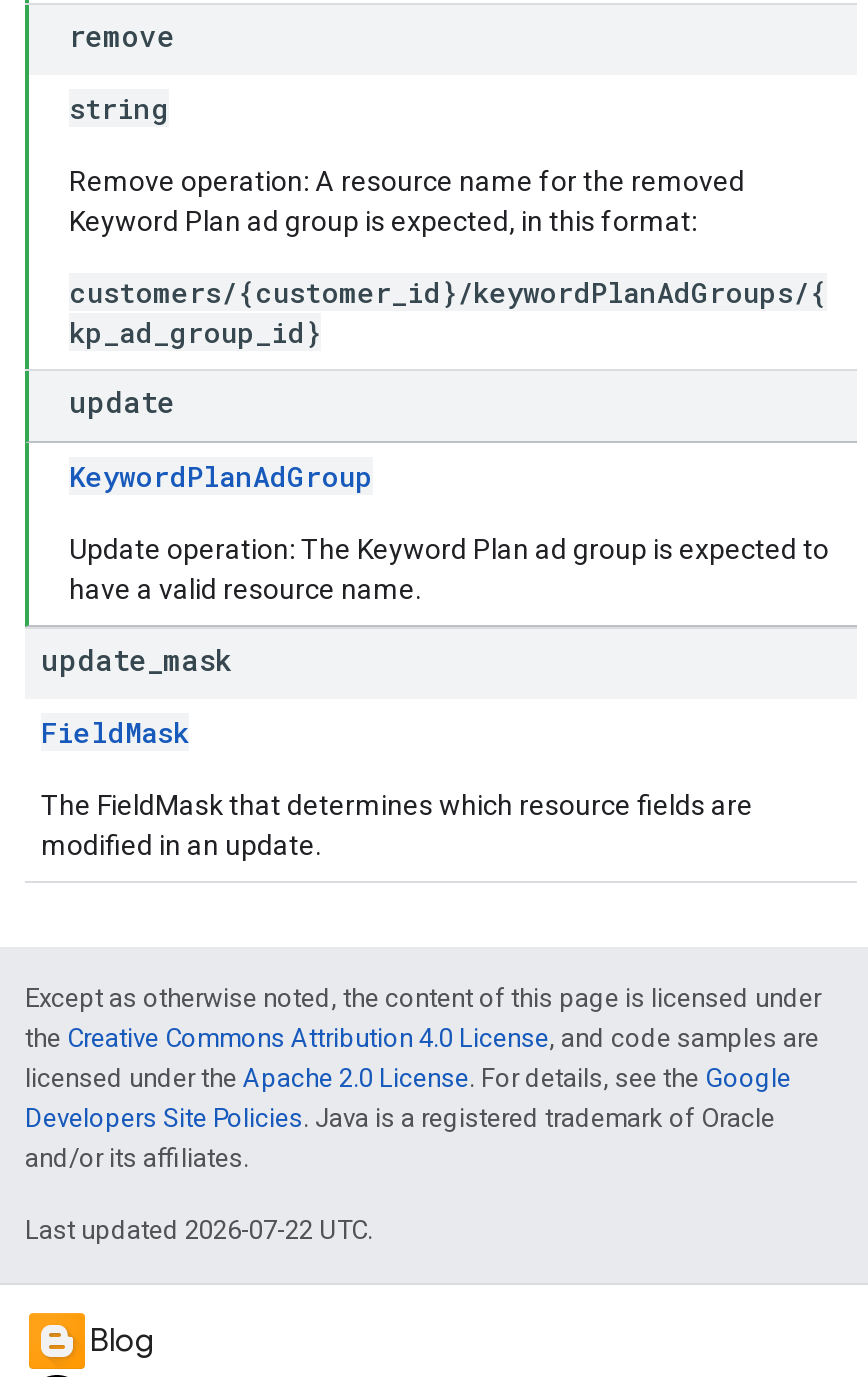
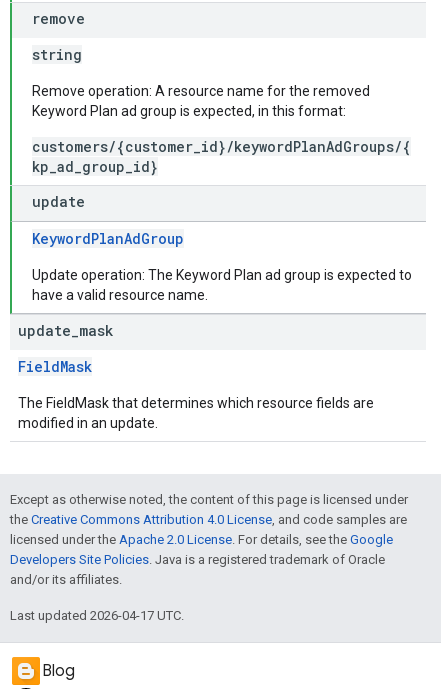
- Last updated 2026-07-22 UTC.
+ Last updated 2026-04-17 UTC.
